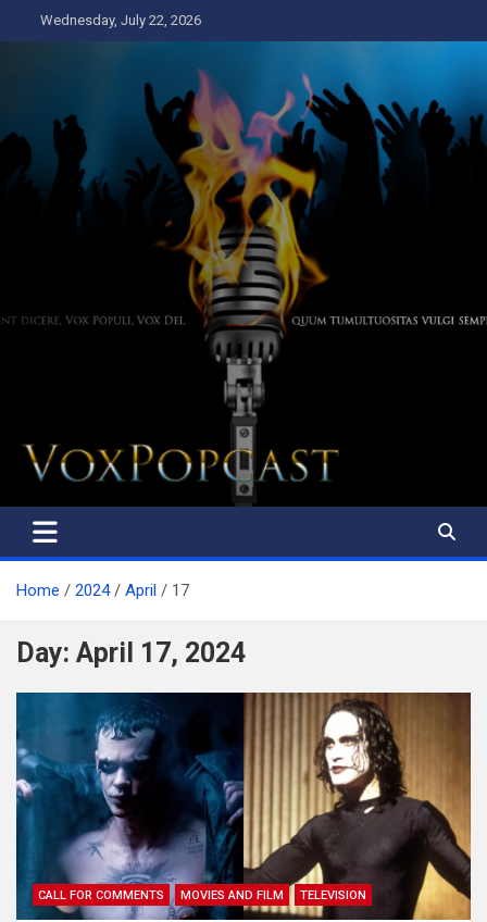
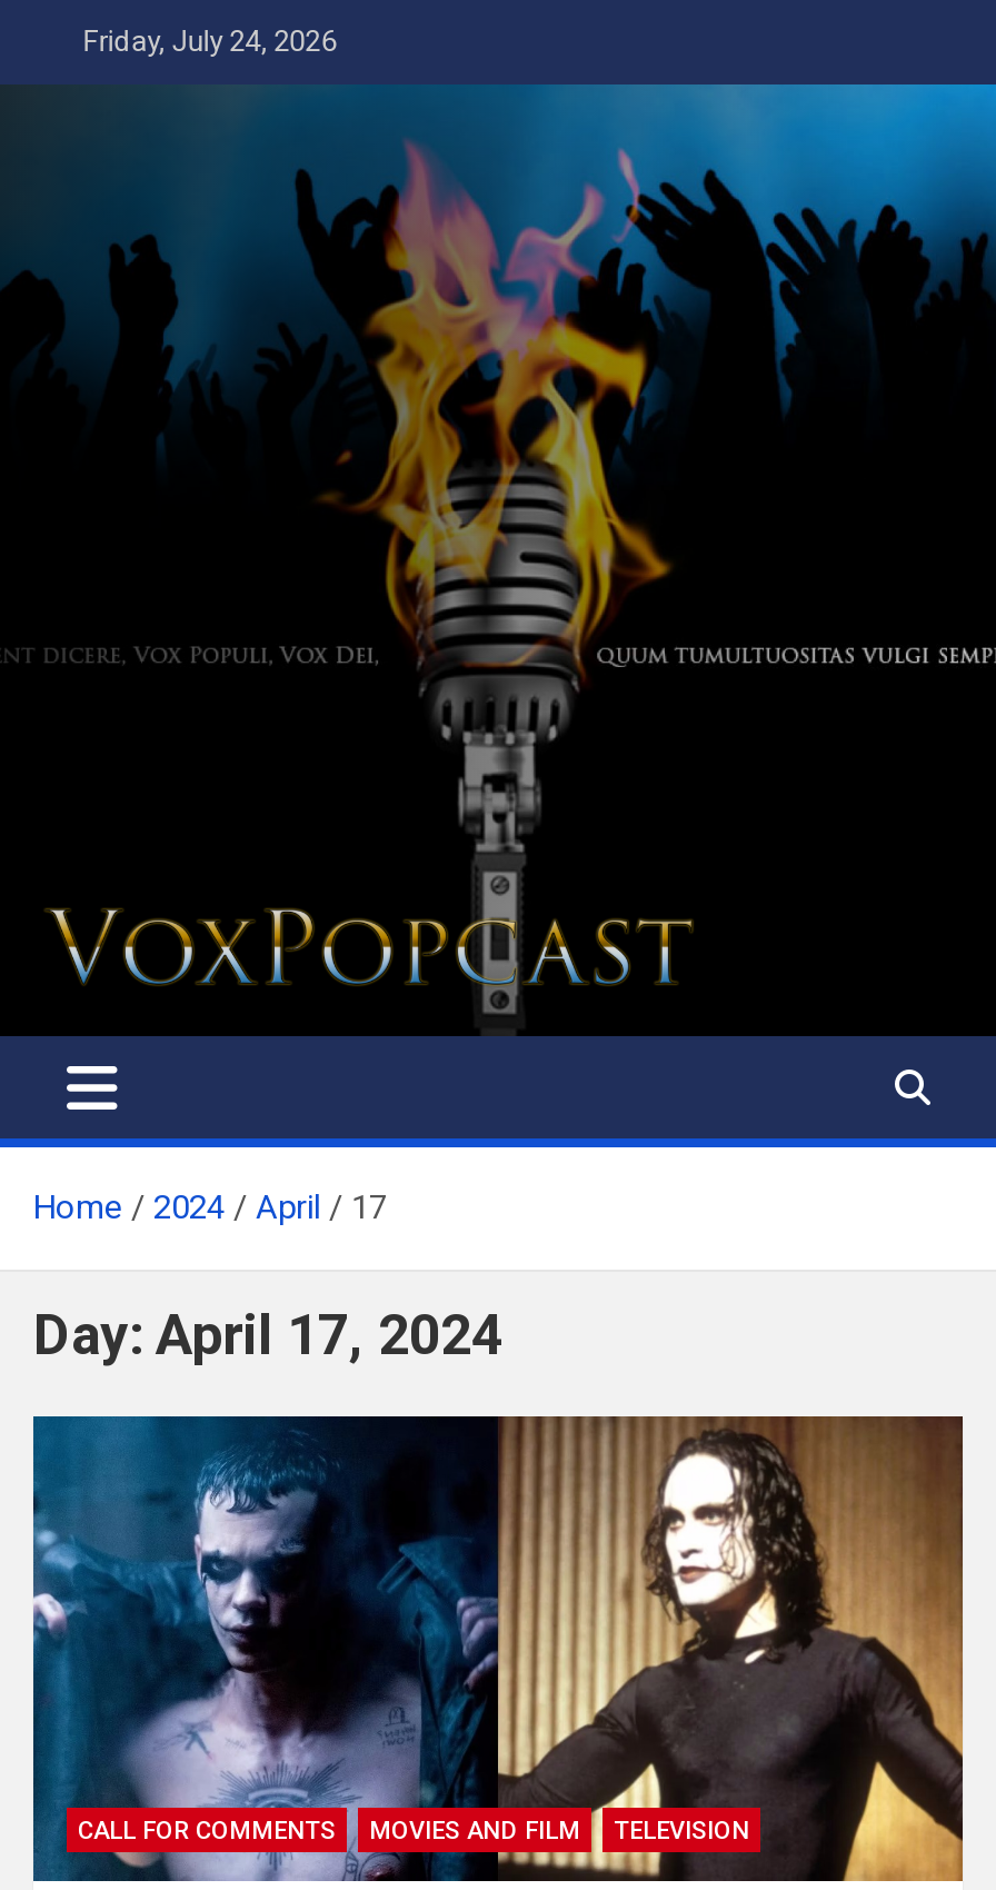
- Wednesday, July 22, 2026
+ Friday, July 24, 2026
